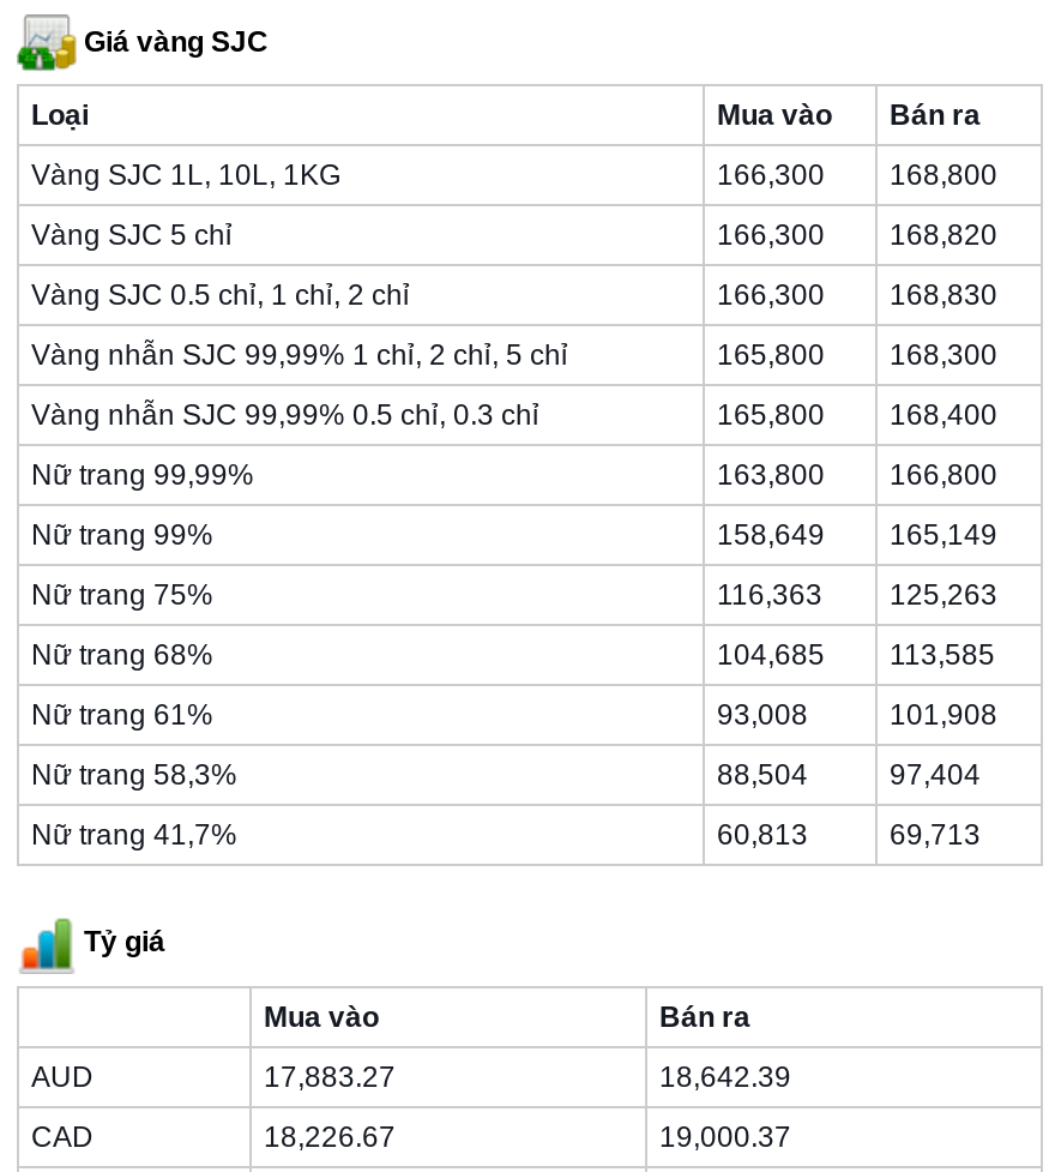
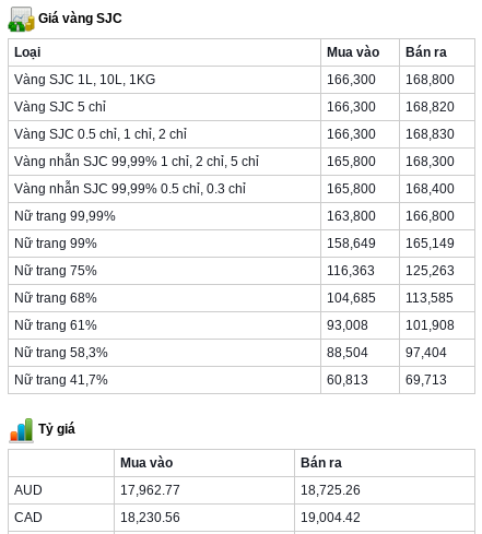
- 17,883.27
+ 17,962.77

- 18,642.39
+ 18,725.26

- 18,226.67
+ 18,230.56

- 19,000.37
+ 19,004.42
